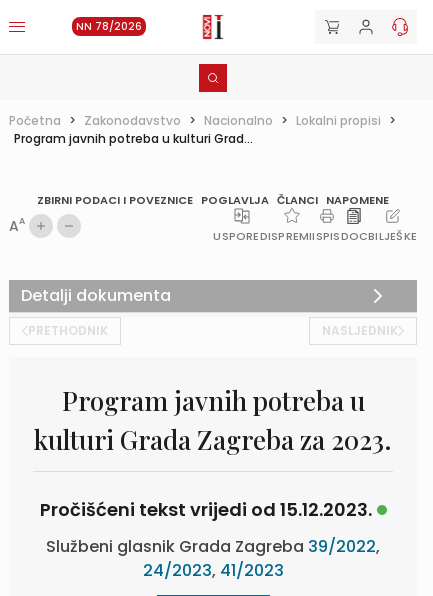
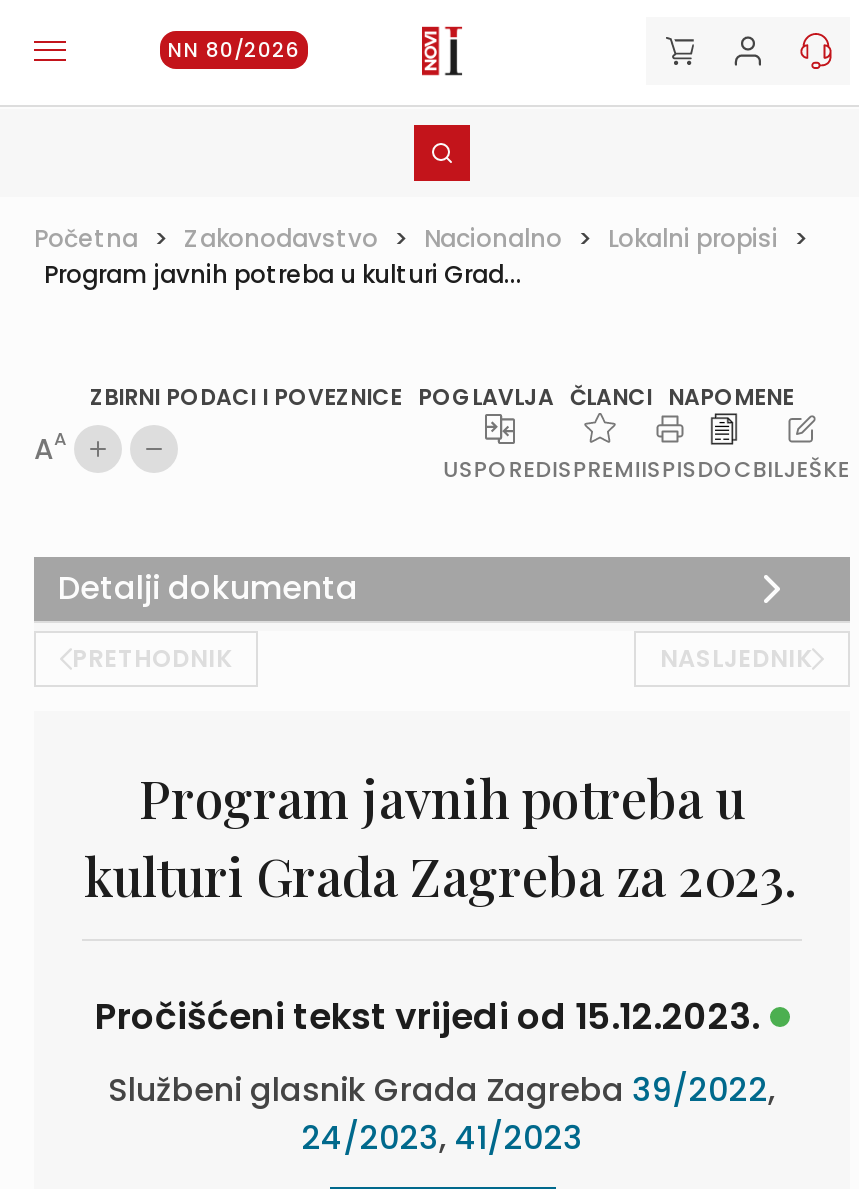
- NN 78/2026
+ NN 80/2026
